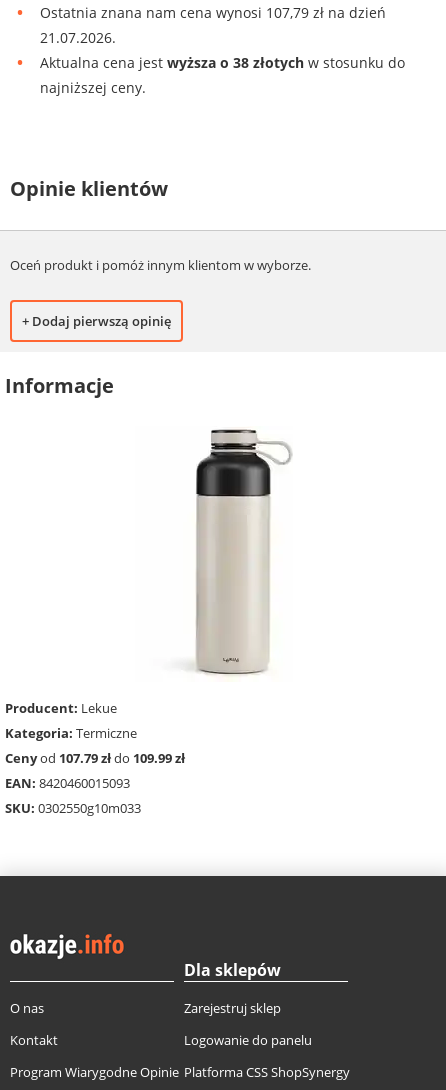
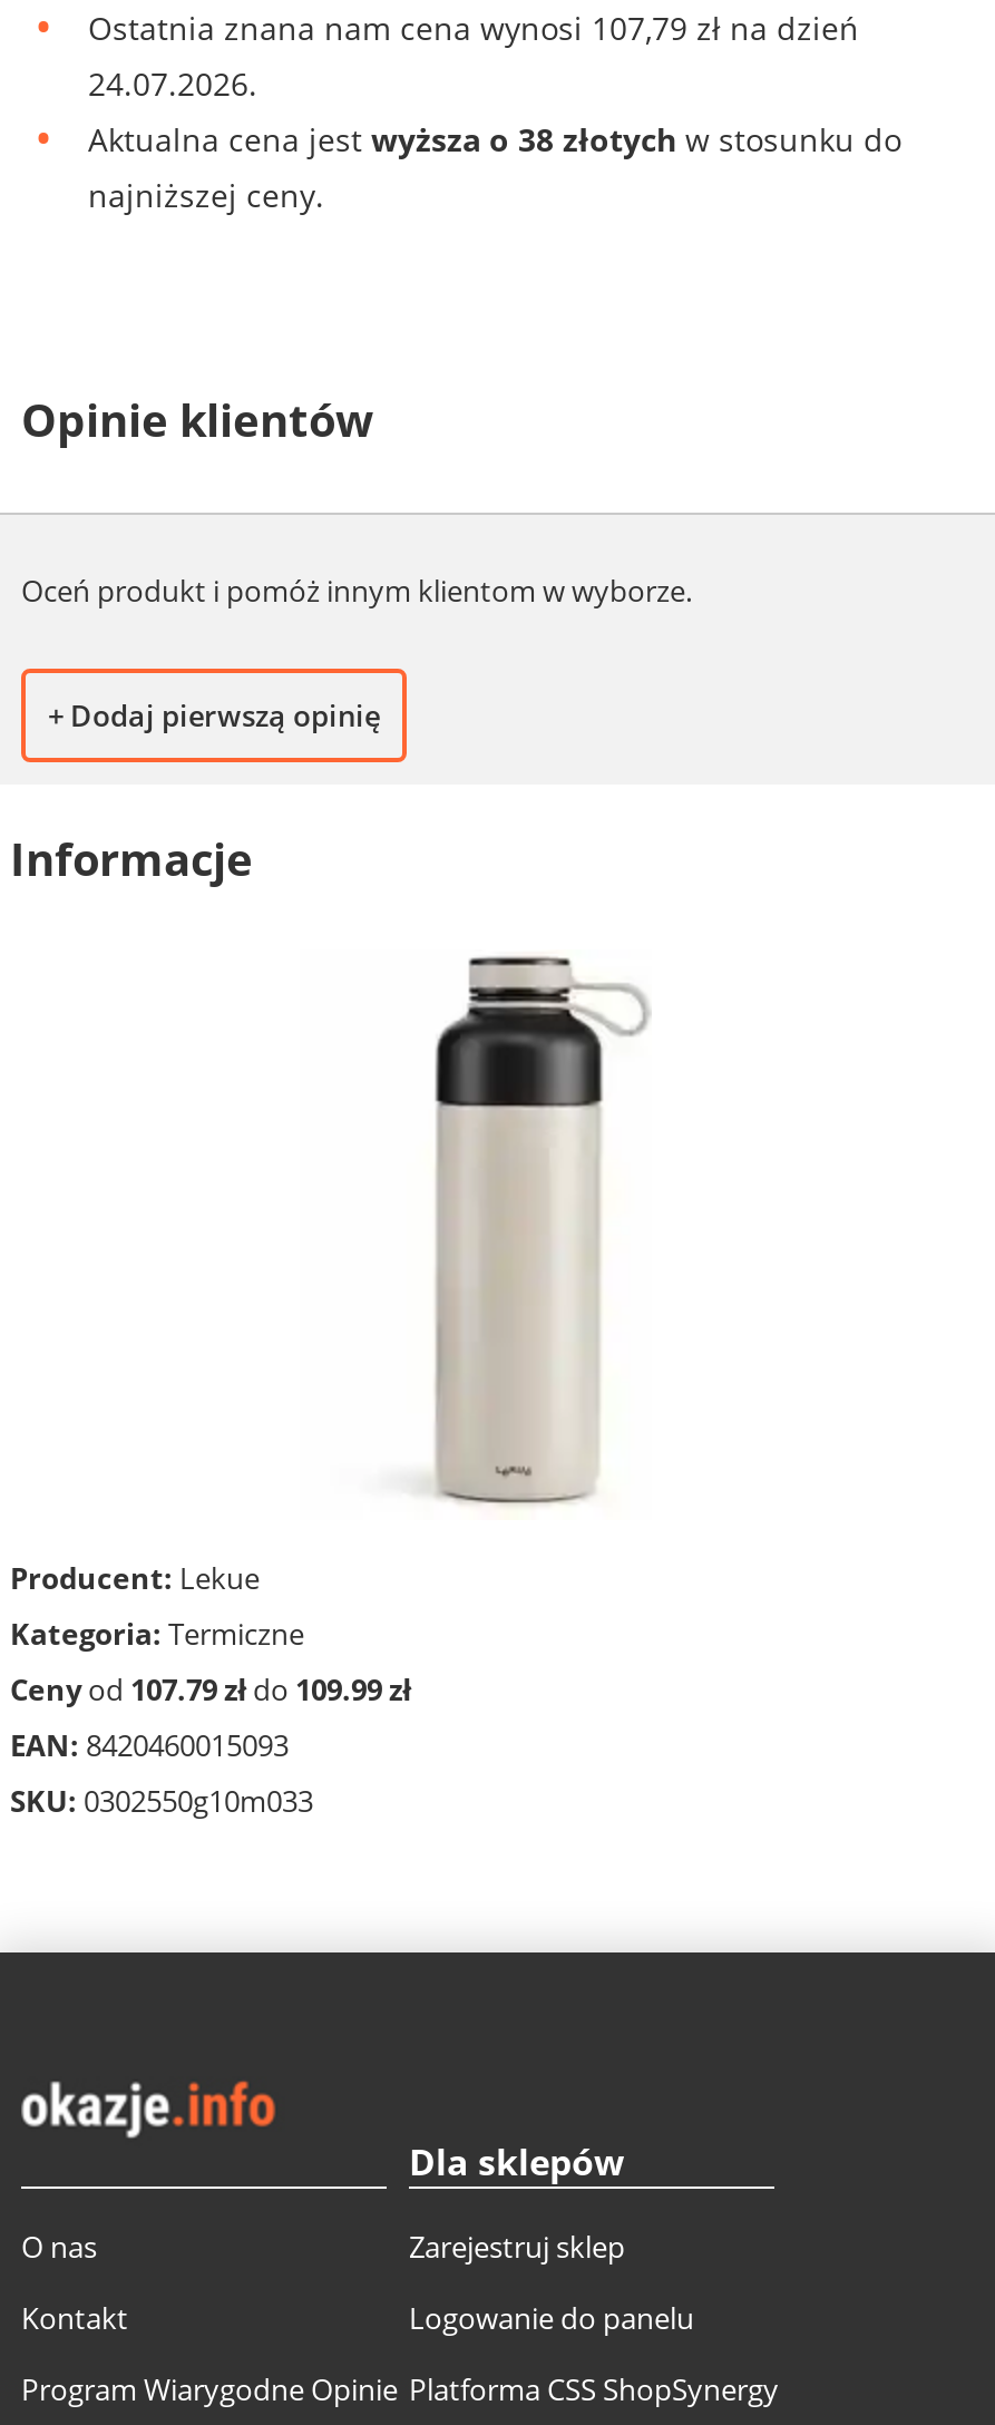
- 21.07.2026.
+ 24.07.2026.
